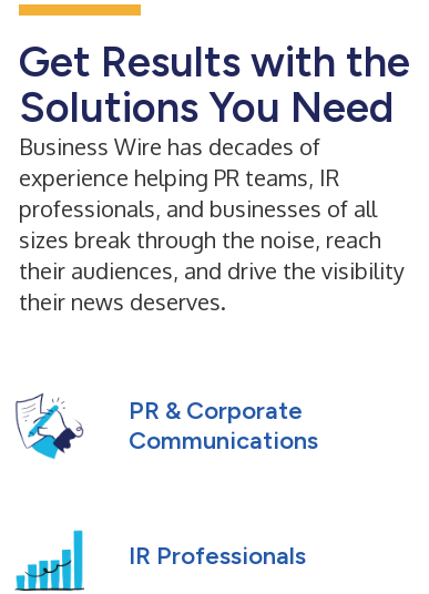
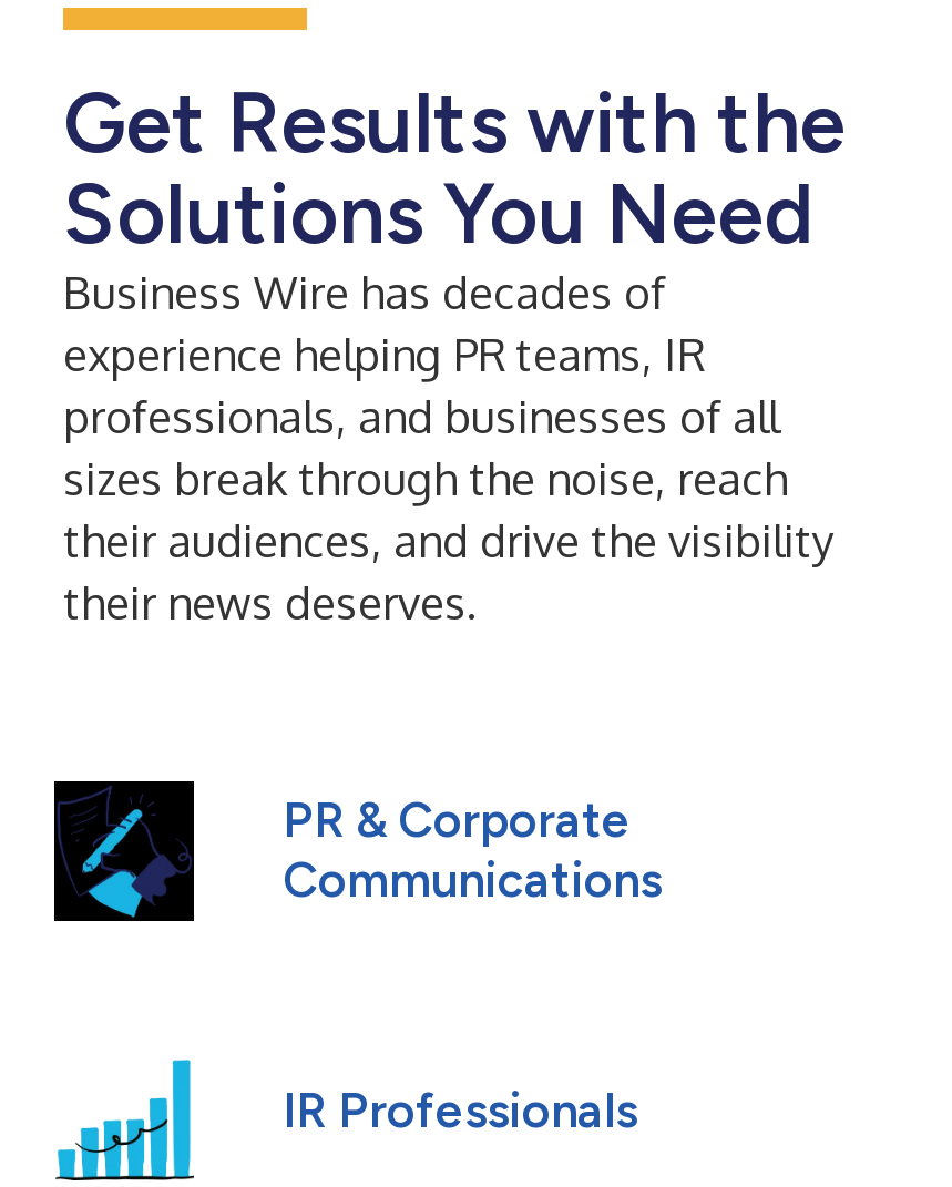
- [image]
+ [image]
